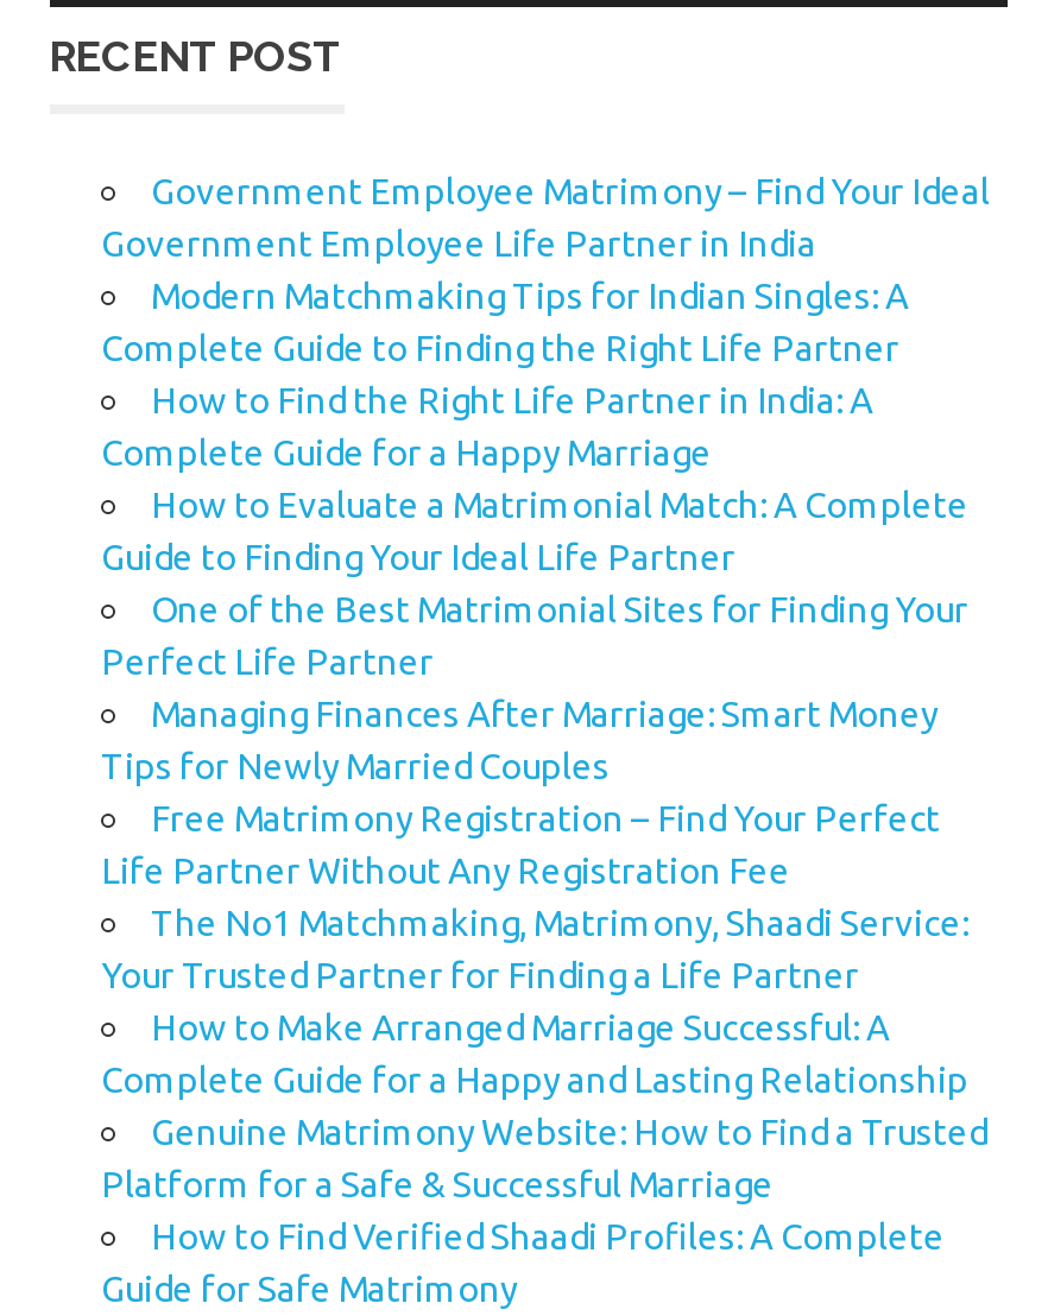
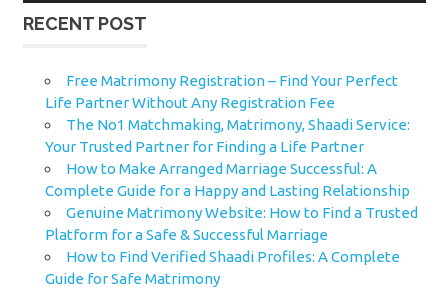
- Government Employee Matrimony – Find Your Ideal
- Government Employee Life Partner in India
- Modern Matchmaking Tips for Indian Singles: A
- Complete Guide to Finding the Right Life Partner
- How to Find the Right Life Partner in India: A
- Complete Guide for a Happy Marriage
- How to Evaluate a Matrimonial Match: A Complete
- Guide to Finding Your Ideal Life Partner
- One of the Best Matrimonial Sites for Finding Your
- Perfect Life Partner
- Managing Finances After Marriage: Smart Money
- Tips for Newly Married Couples
